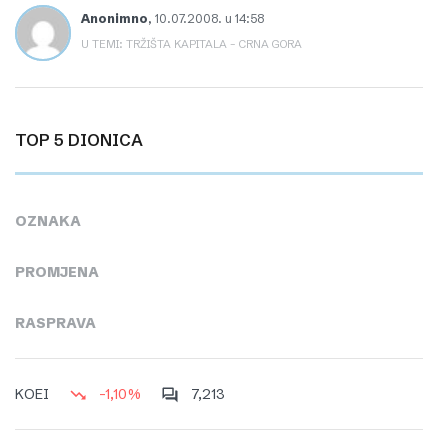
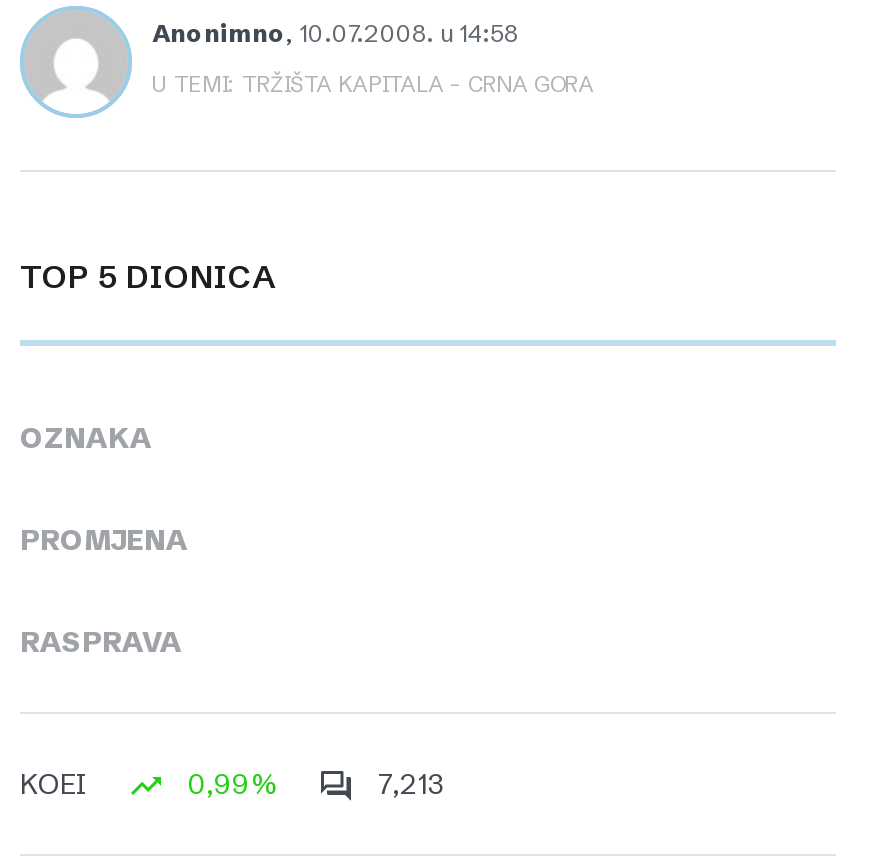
- -1,10%
+ 0,99%
